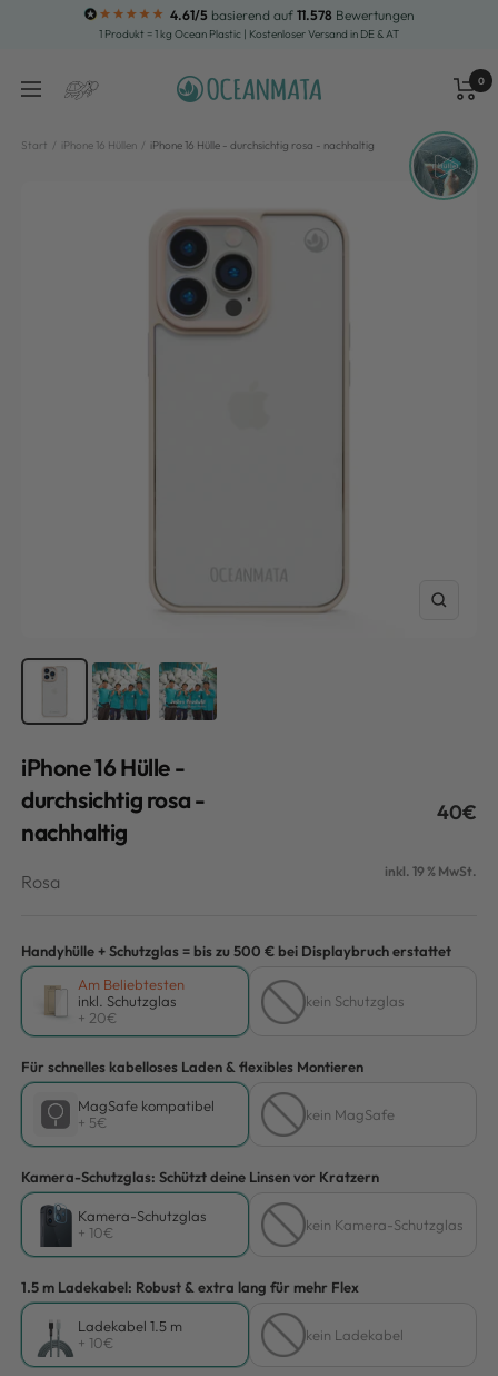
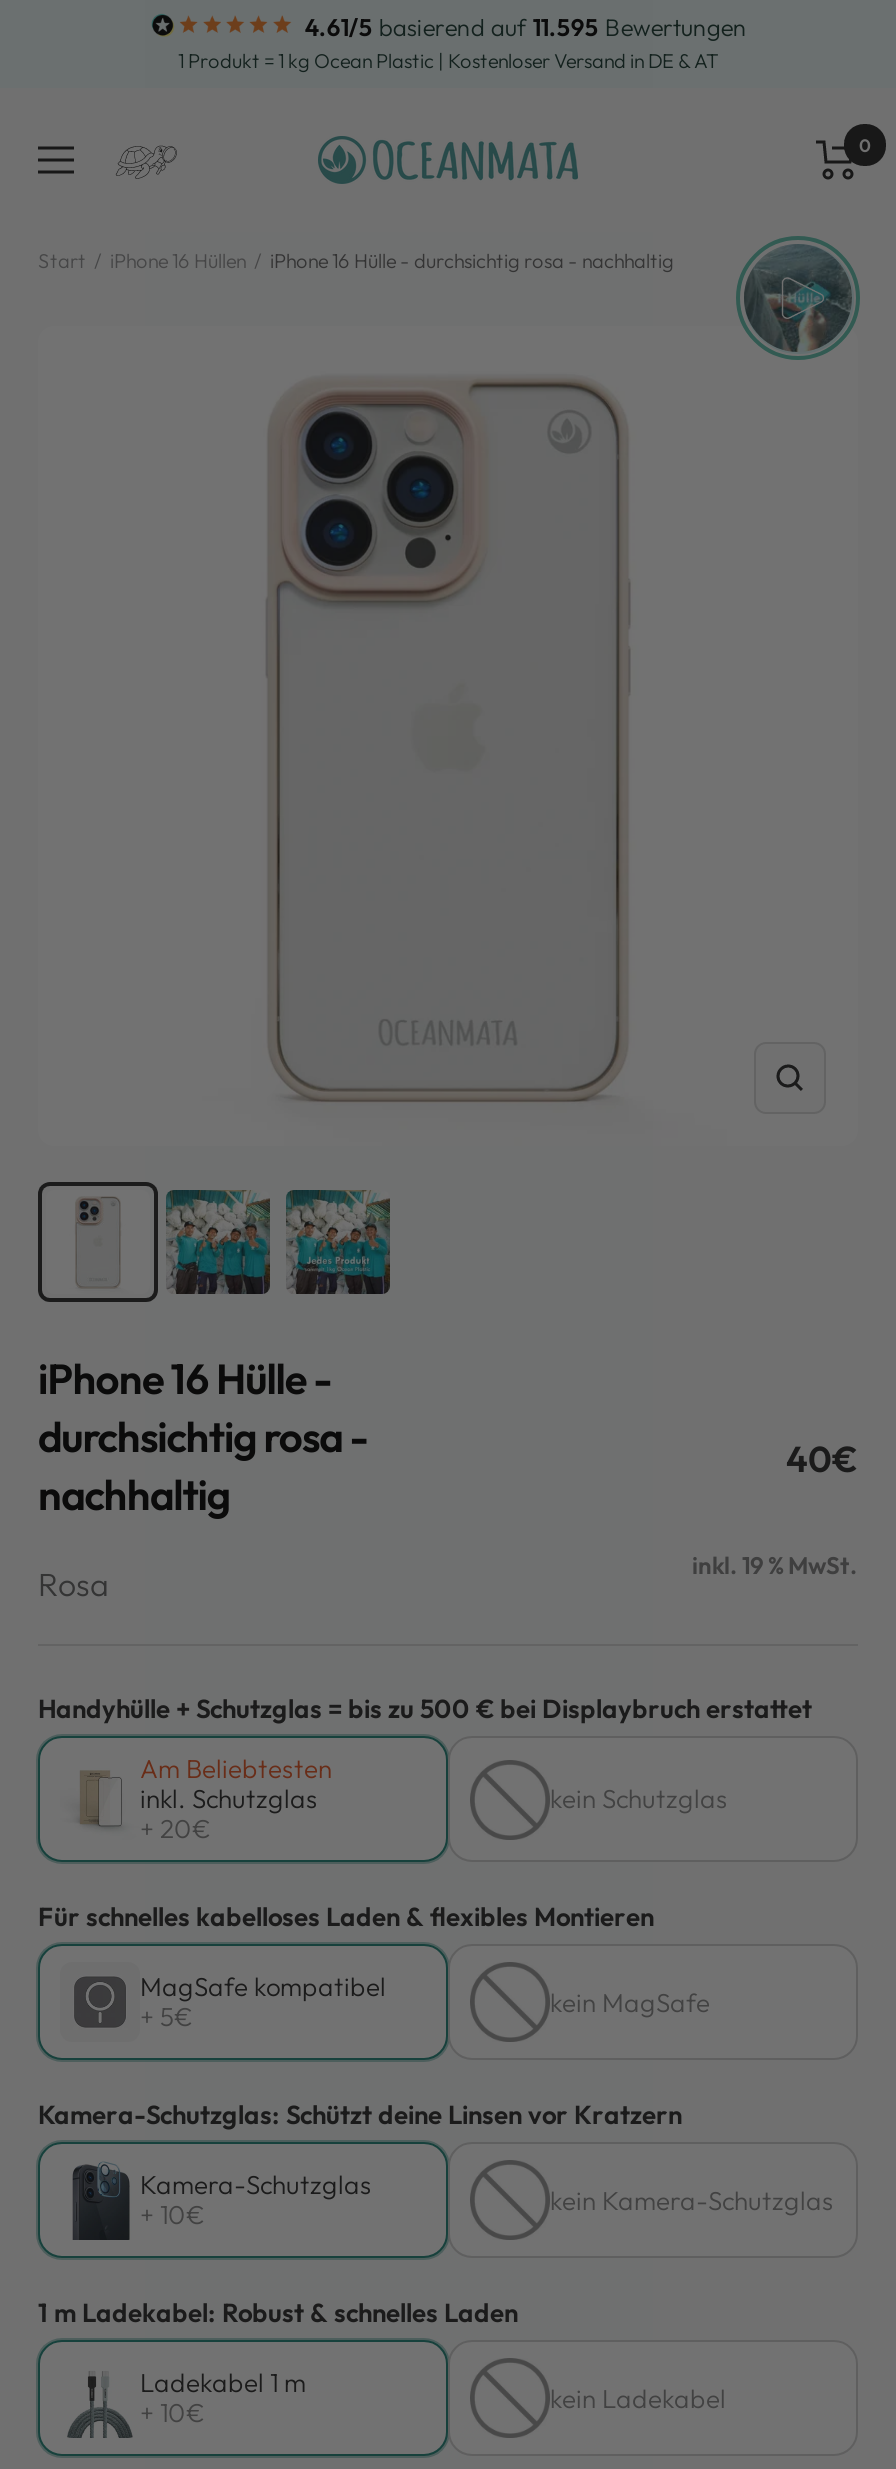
- 4.61/5 basierend auf 11.578 Bewertungen
+ 4.61/5 basierend auf 11.595 Bewertungen

- 1.5 m Ladekabel: Robust & extra lang für mehr Flex
+ 1 m Ladekabel: Robust & schnelles Laden

- Ladekabel 1.5 m
+ Ladekabel 1 m
